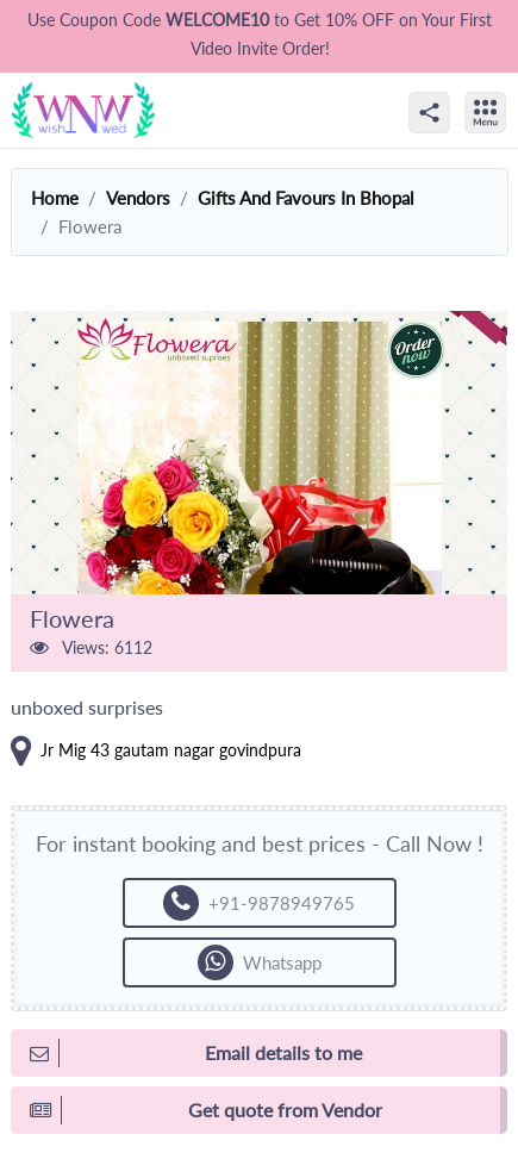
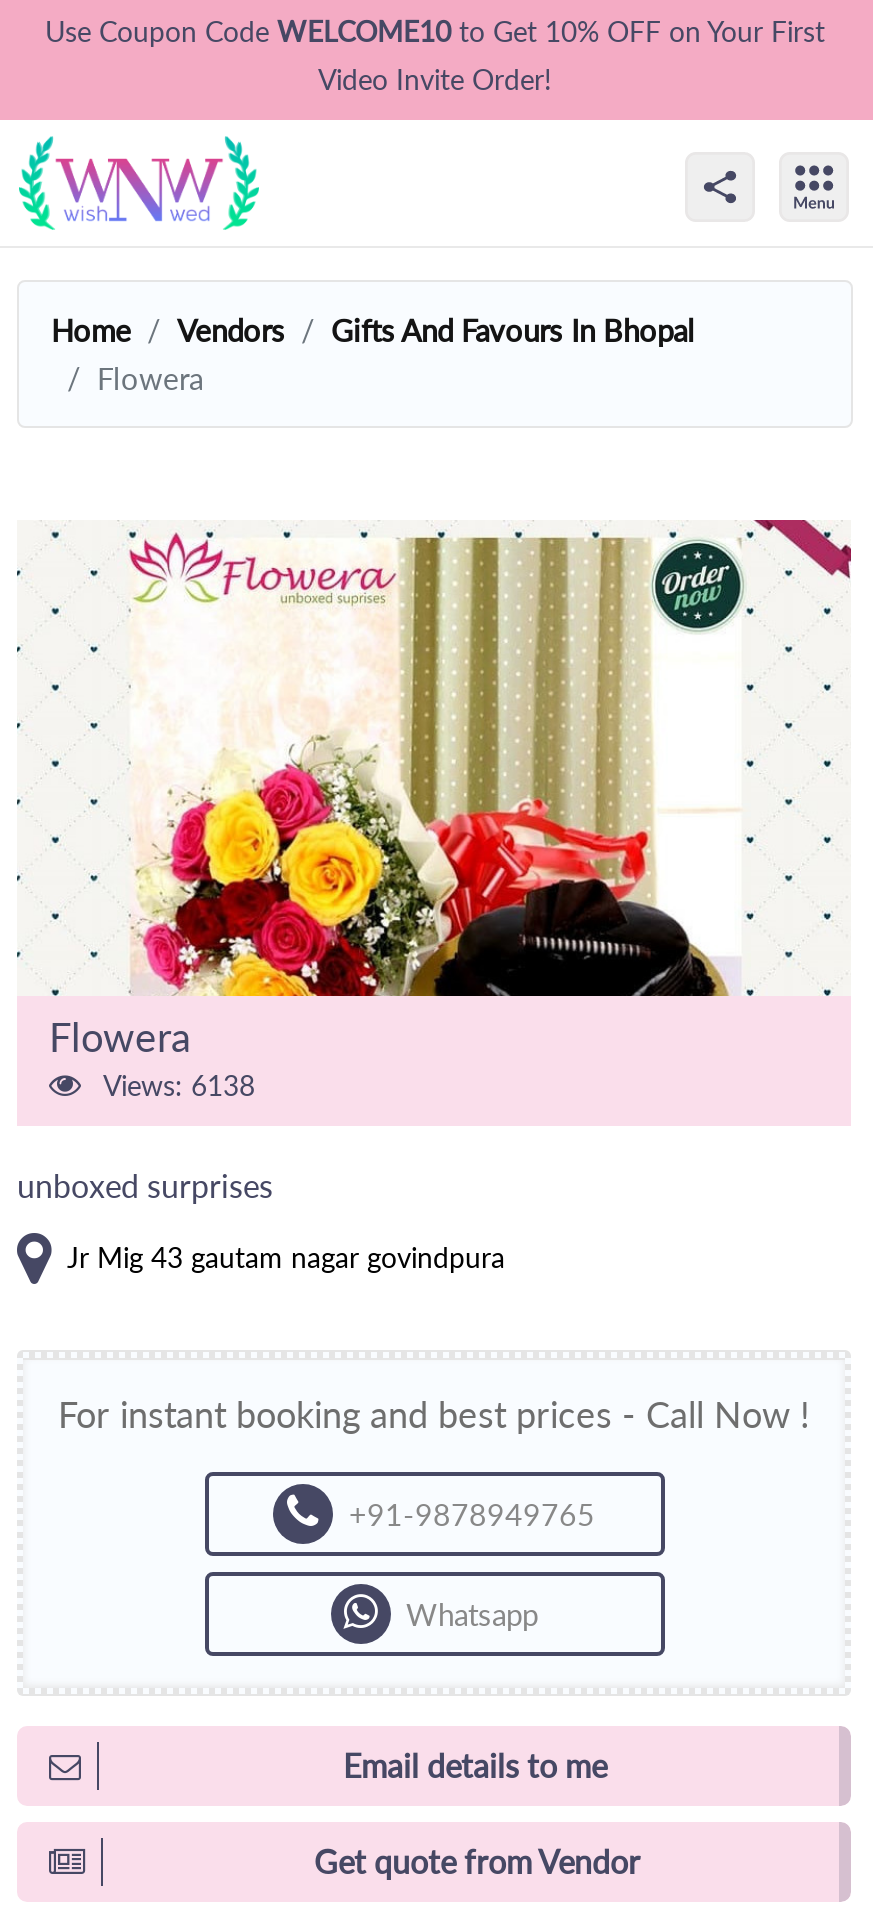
- Views: 6112
+ Views: 6138
